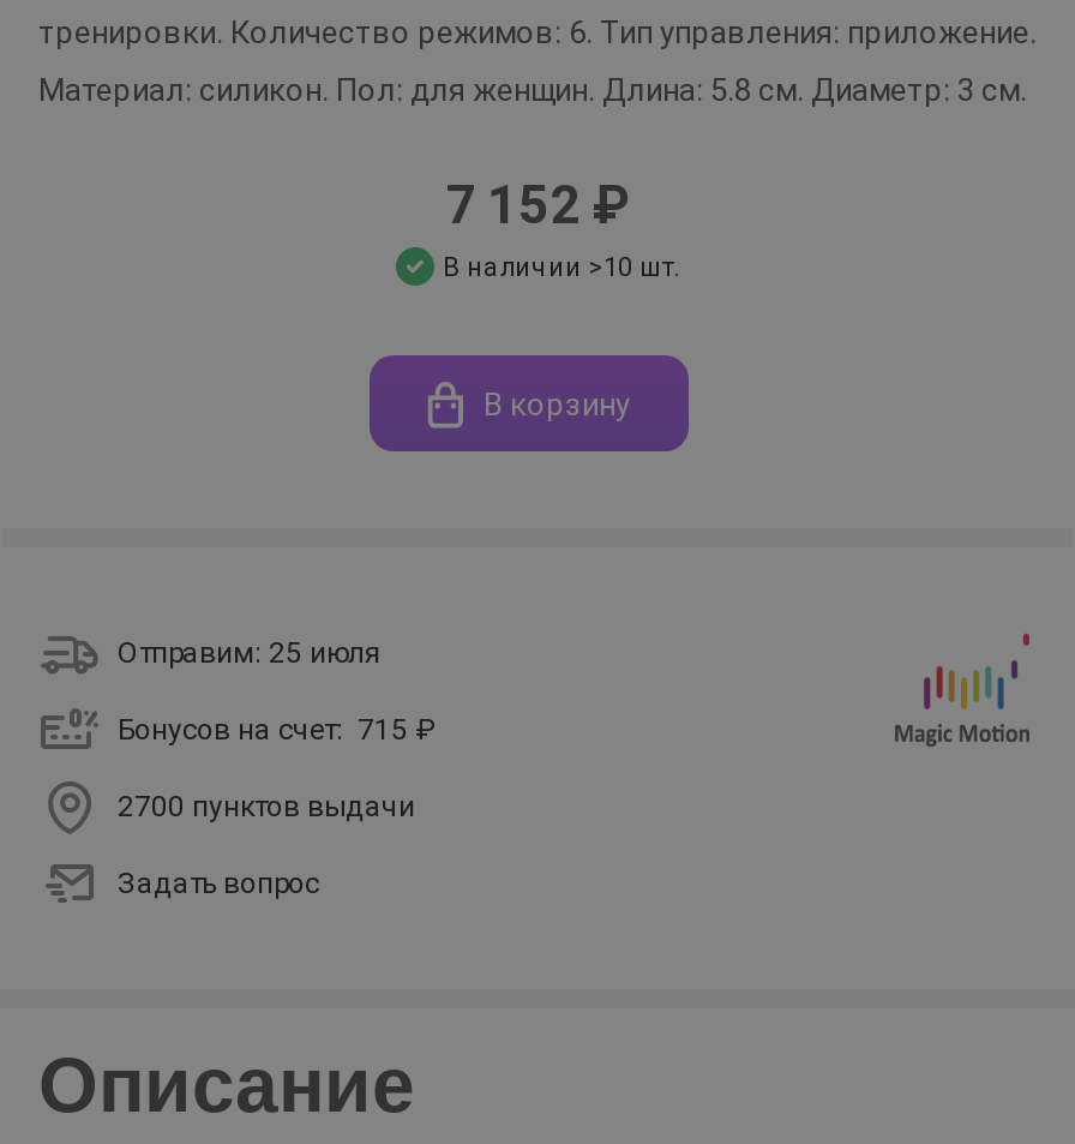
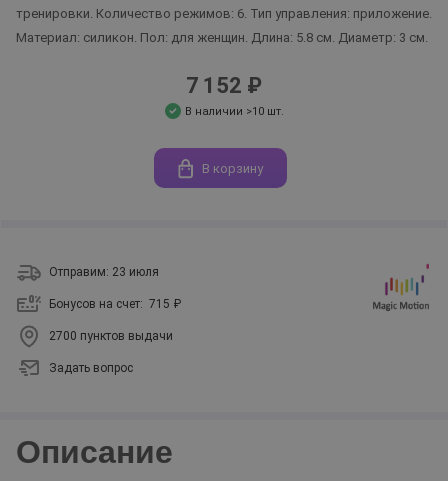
- Отправим: 25 июля
+ Отправим: 23 июля
